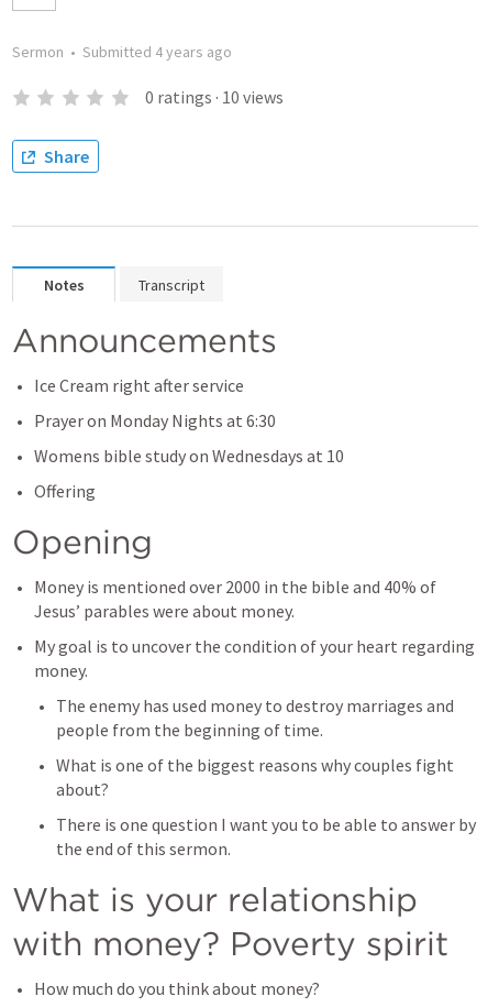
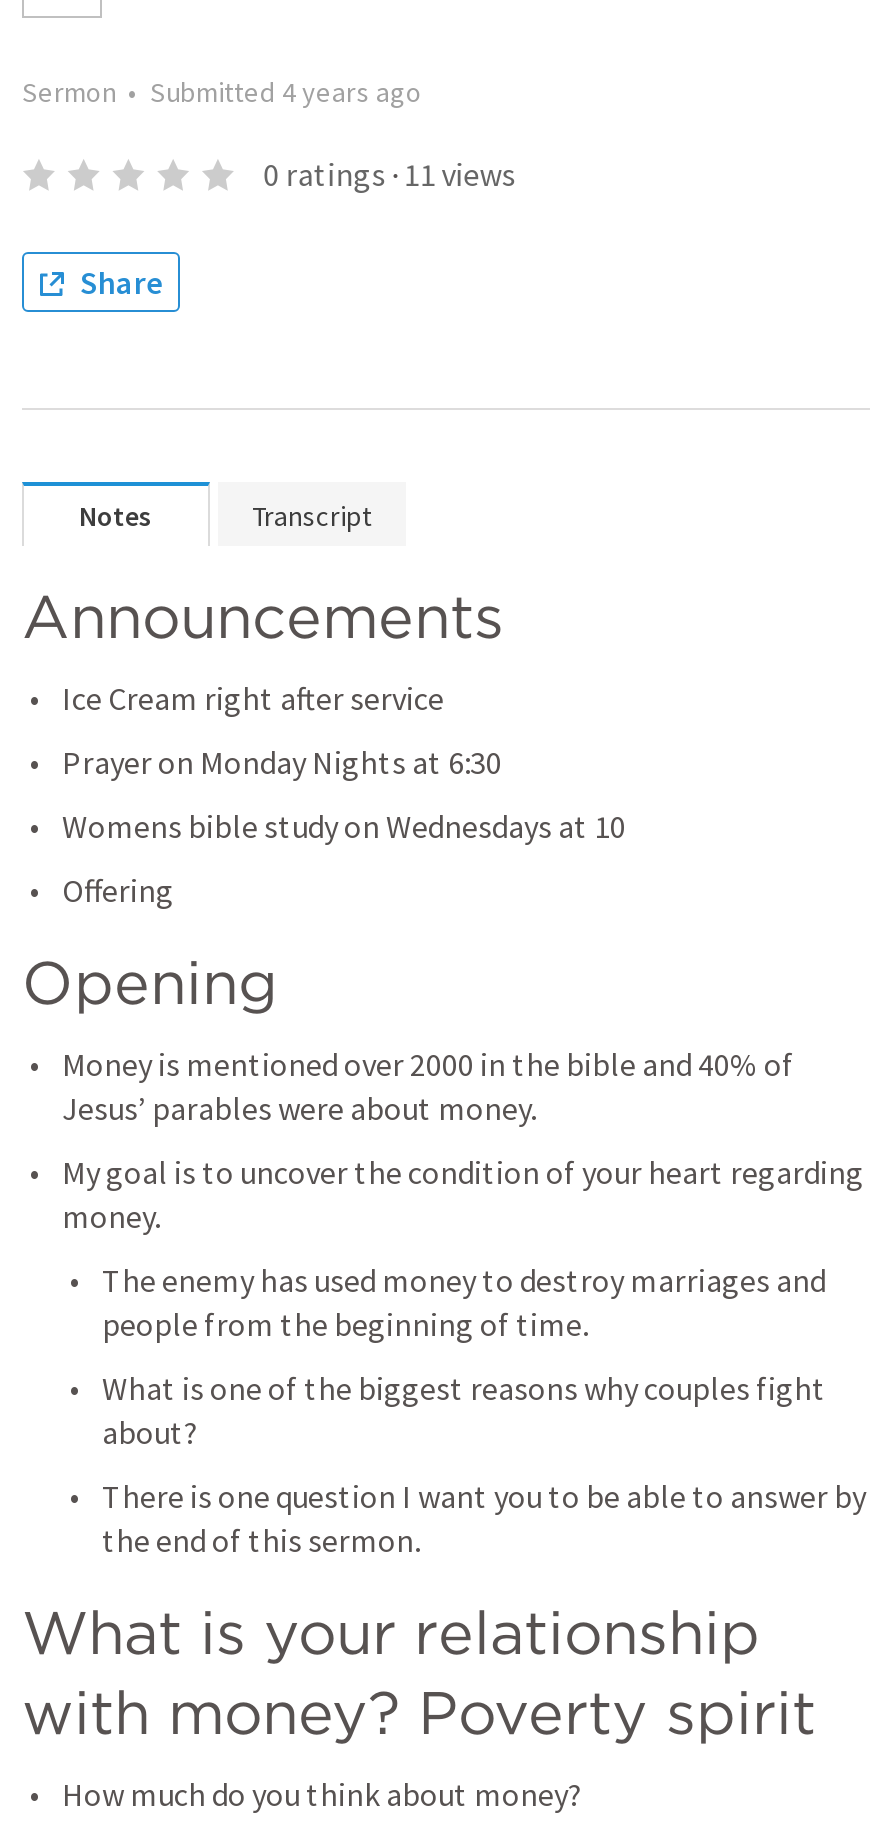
- 0 ratings · 10 views
+ 0 ratings · 11 views
